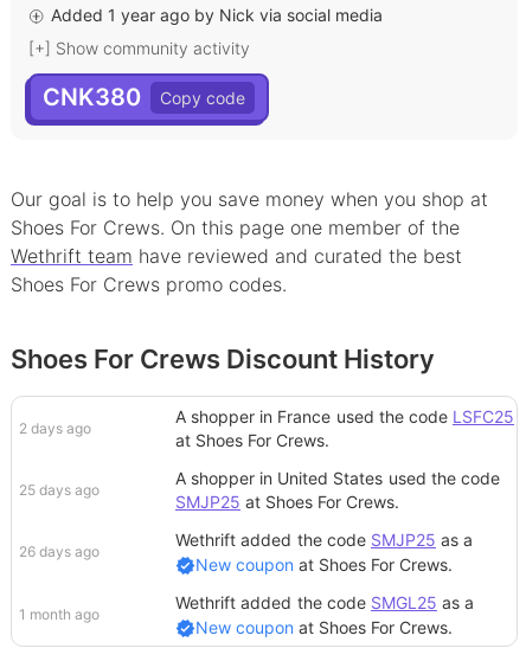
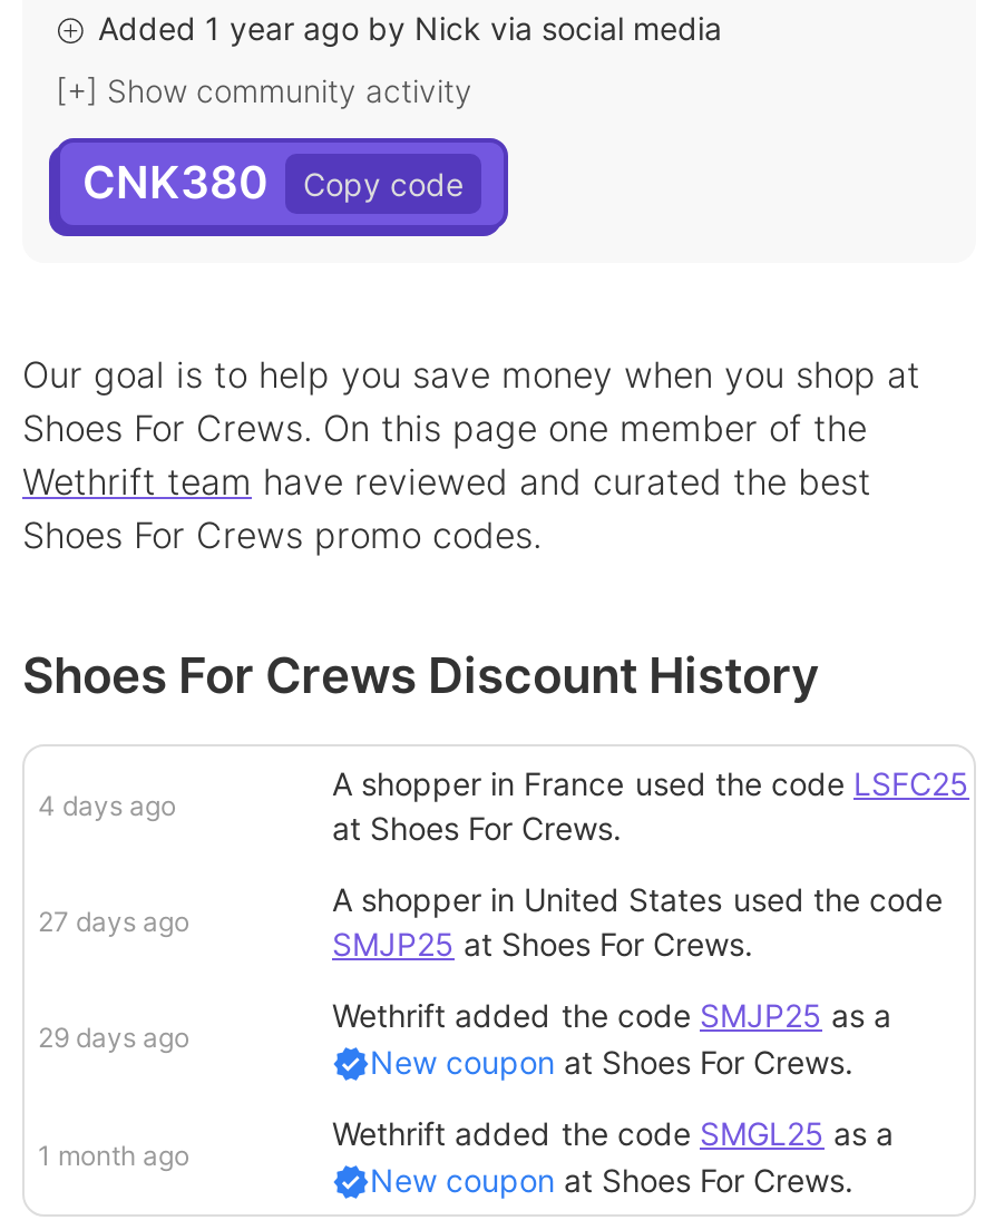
- 2 days ago
+ 4 days ago

- 25 days ago
+ 27 days ago

- 26 days ago
+ 29 days ago
